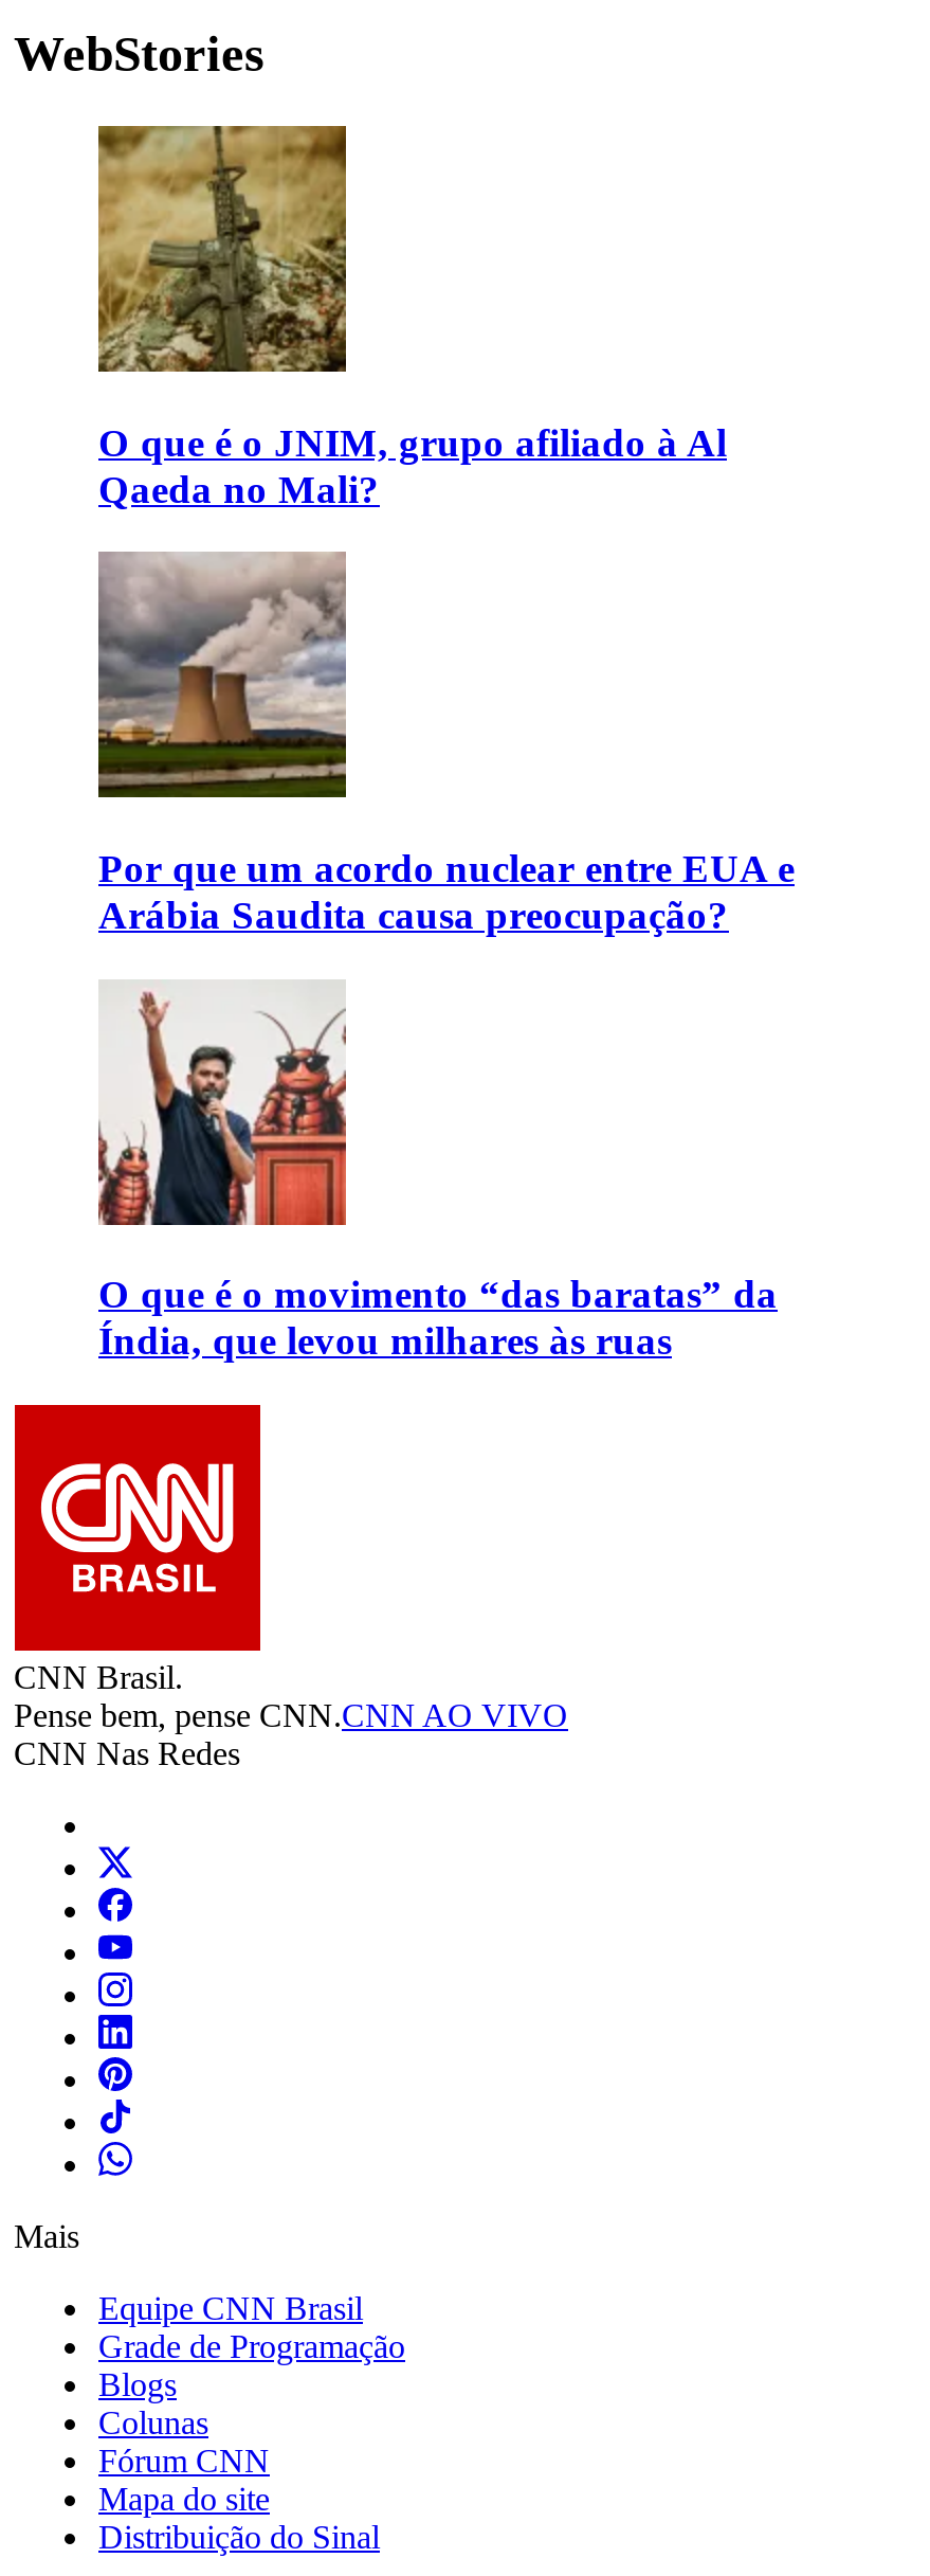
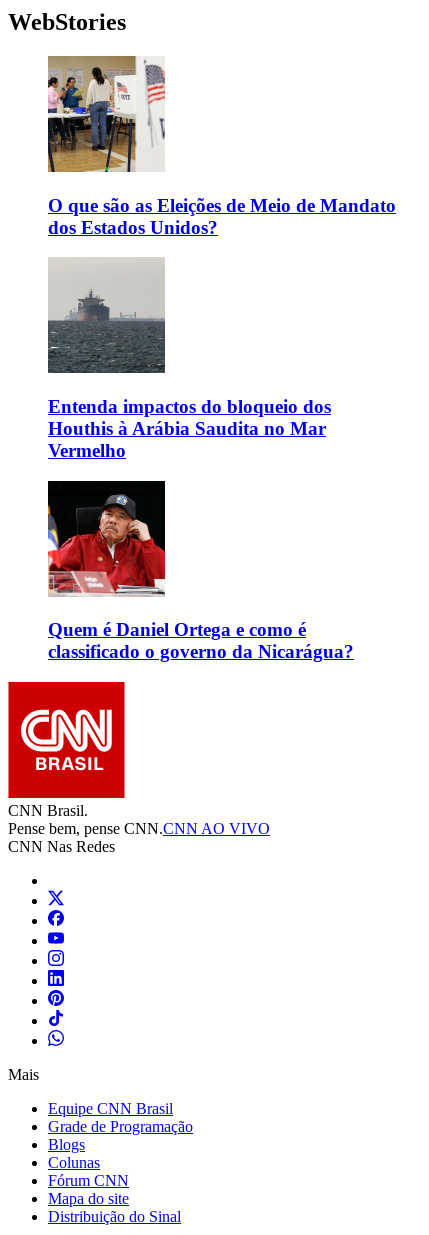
- [image]
- O que é o JNIM, grupo afiliado à Al
- Qaeda no Mali?
+ [image]
+ O que são as Eleições de Meio de Mandato
+ dos Estados Unidos?

- [image]
- Por que um acordo nuclear entre EUA e
- Arábia Saudita causa preocupação?
+ [image]
+ Entenda impactos do bloqueio dos
+ Houthis à Arábia Saudita no Mar
+ Vermelho

- [image]
- O que é o movimento “das baratas” da
- Índia, que levou milhares às ruas
+ [image]
+ Quem é Daniel Ortega e como é
+ classificado o governo da Nicarágua?
